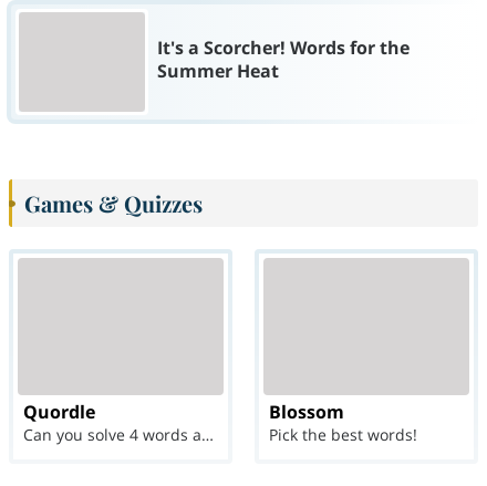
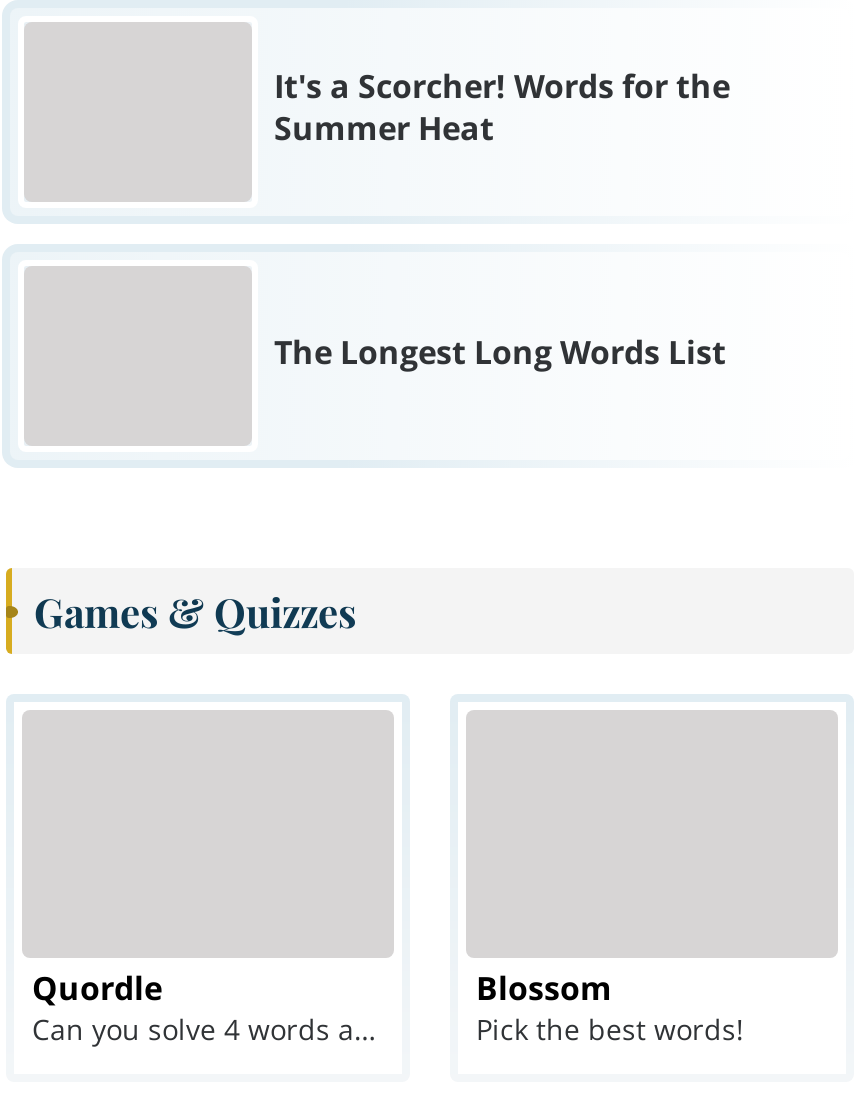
+ The Longest Long Words List
